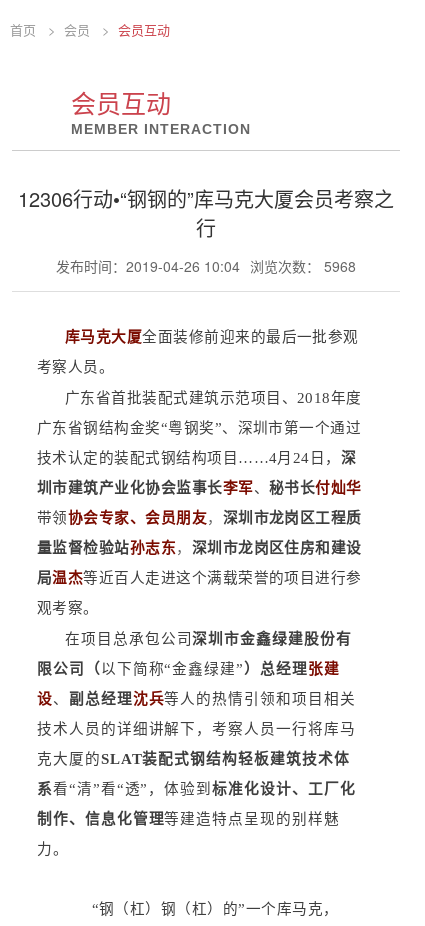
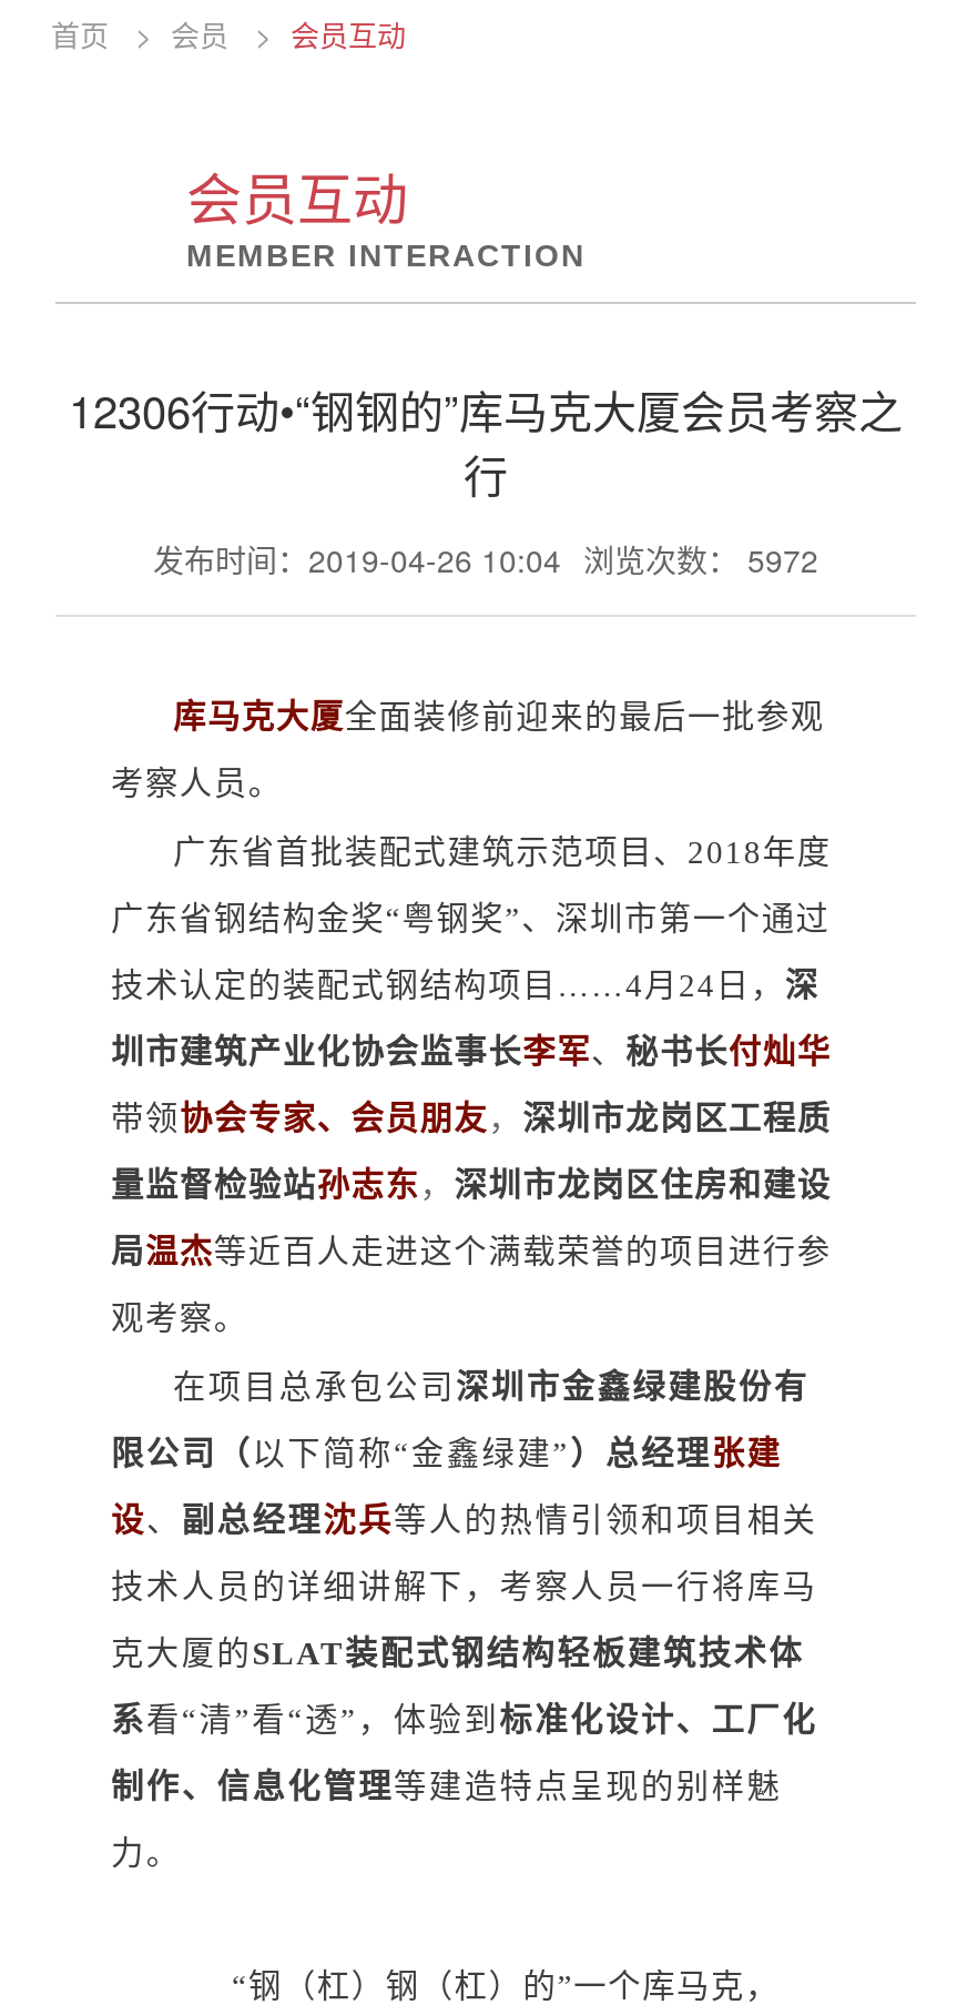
- 发布时间：2019-04-26 10:04 浏览次数： 5968
+ 发布时间：2019-04-26 10:04 浏览次数： 5972
